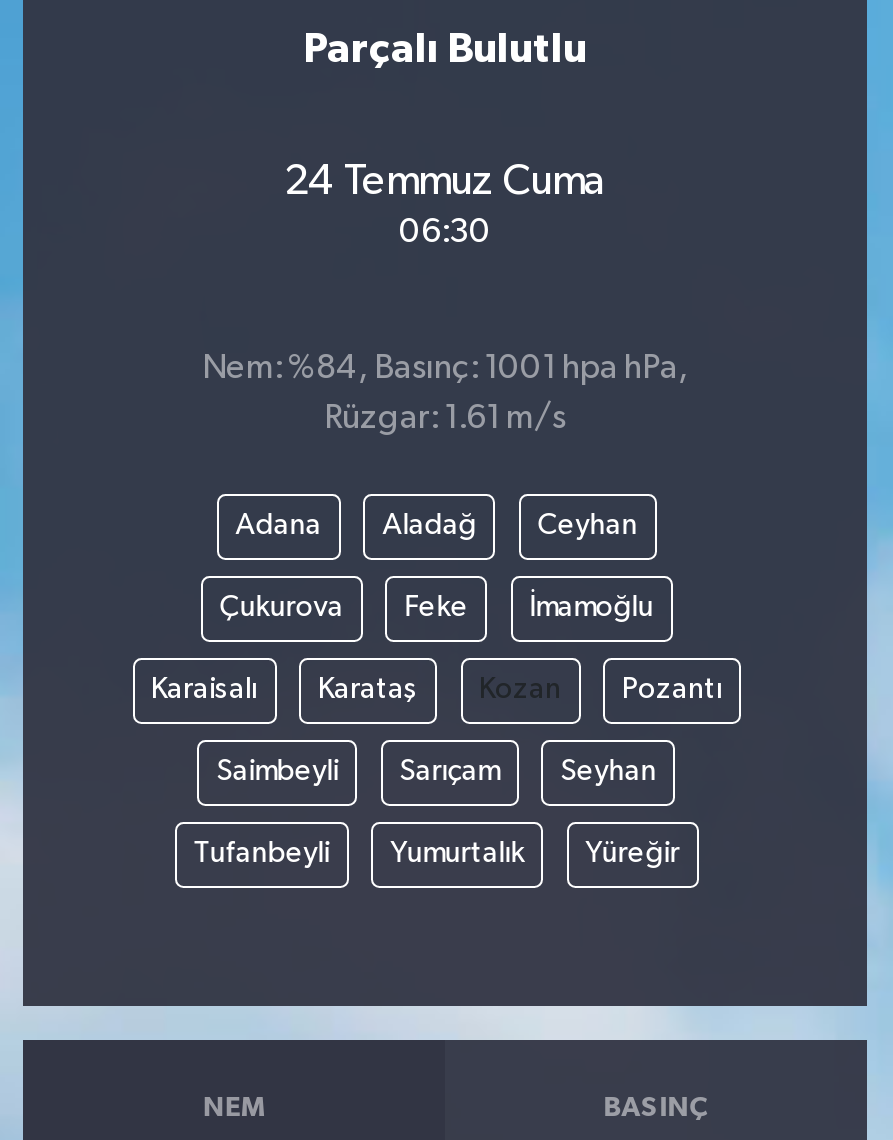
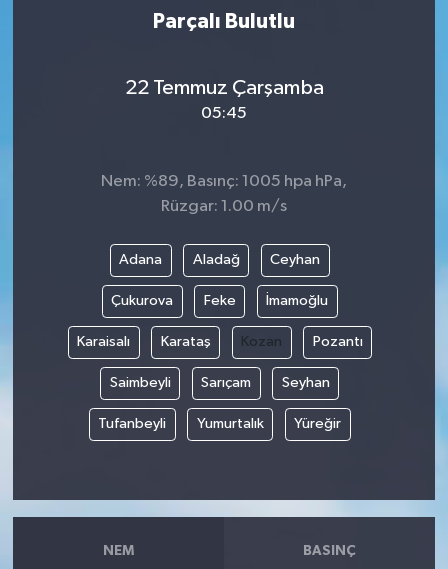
- 24 Temmuz Cuma
+ 22 Temmuz Çarşamba

- 06:30
+ 05:45

- Nem: %84, Basınç: 1001 hpa hPa,
+ Nem: %89, Basınç: 1005 hpa hPa,

- Rüzgar: 1.61 m/s
+ Rüzgar: 1.00 m/s
